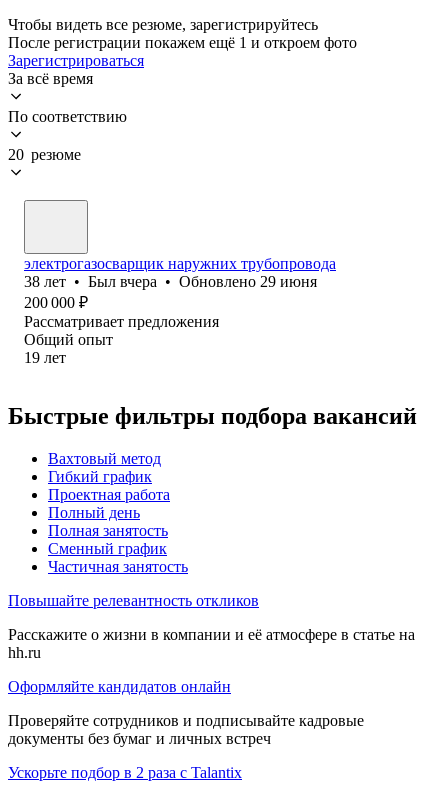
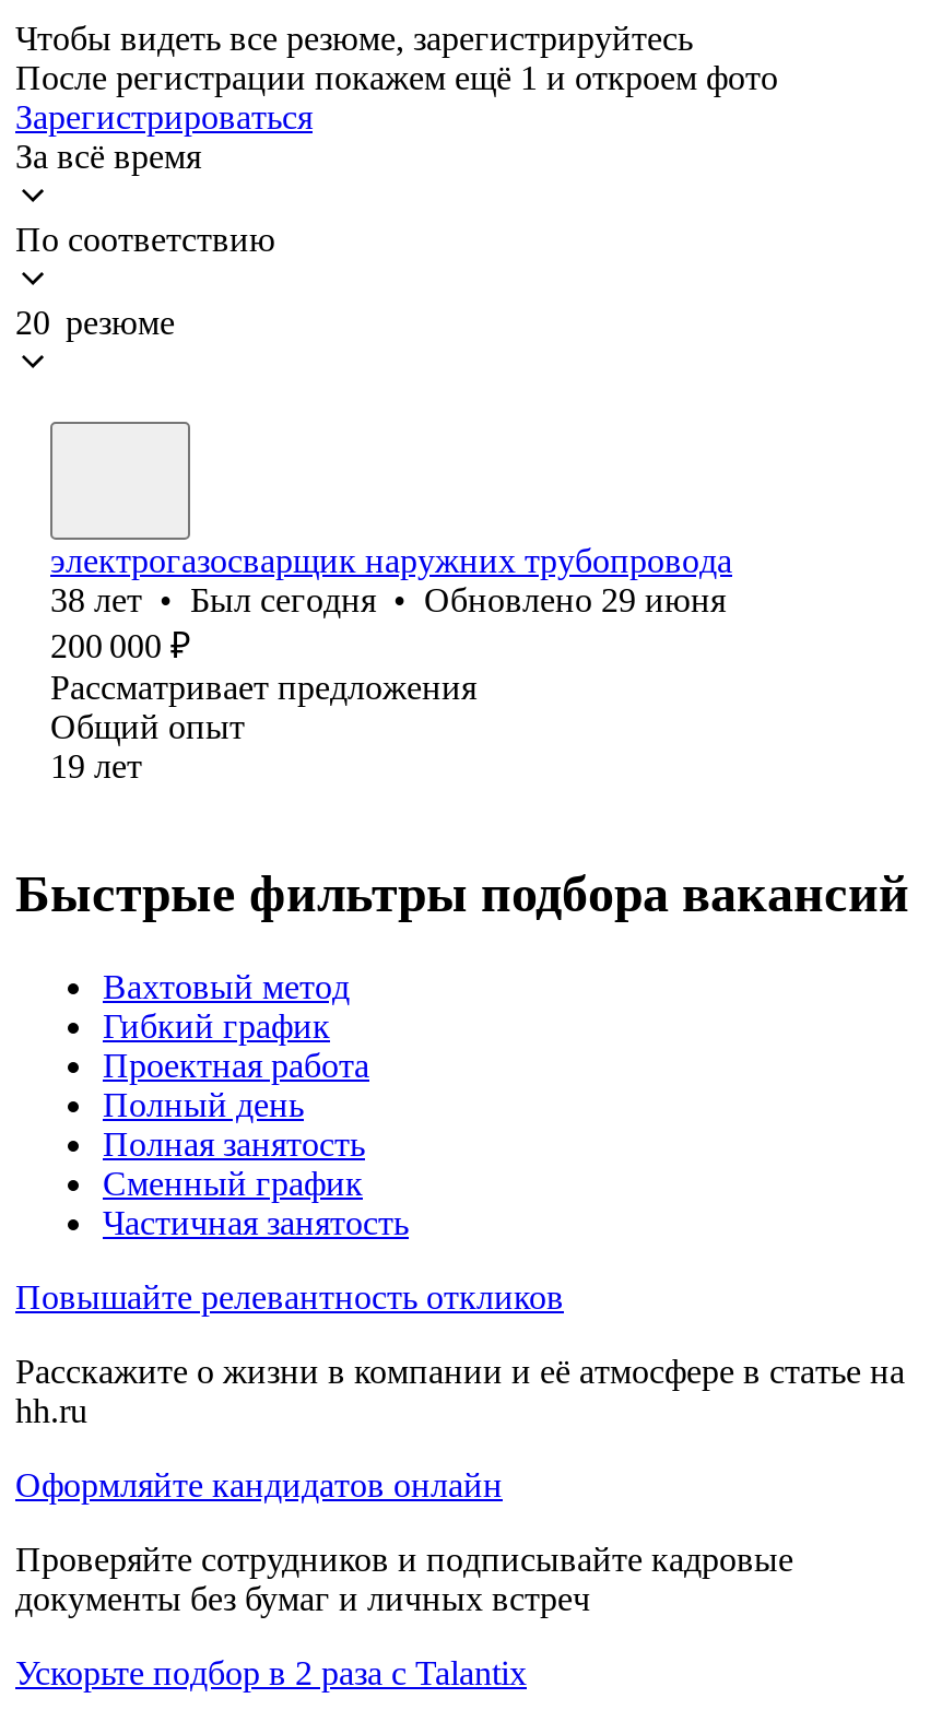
- 38 лет • Был вчера • Обновлено 29 июня
+ 38 лет • Был сегодня • Обновлено 29 июня
